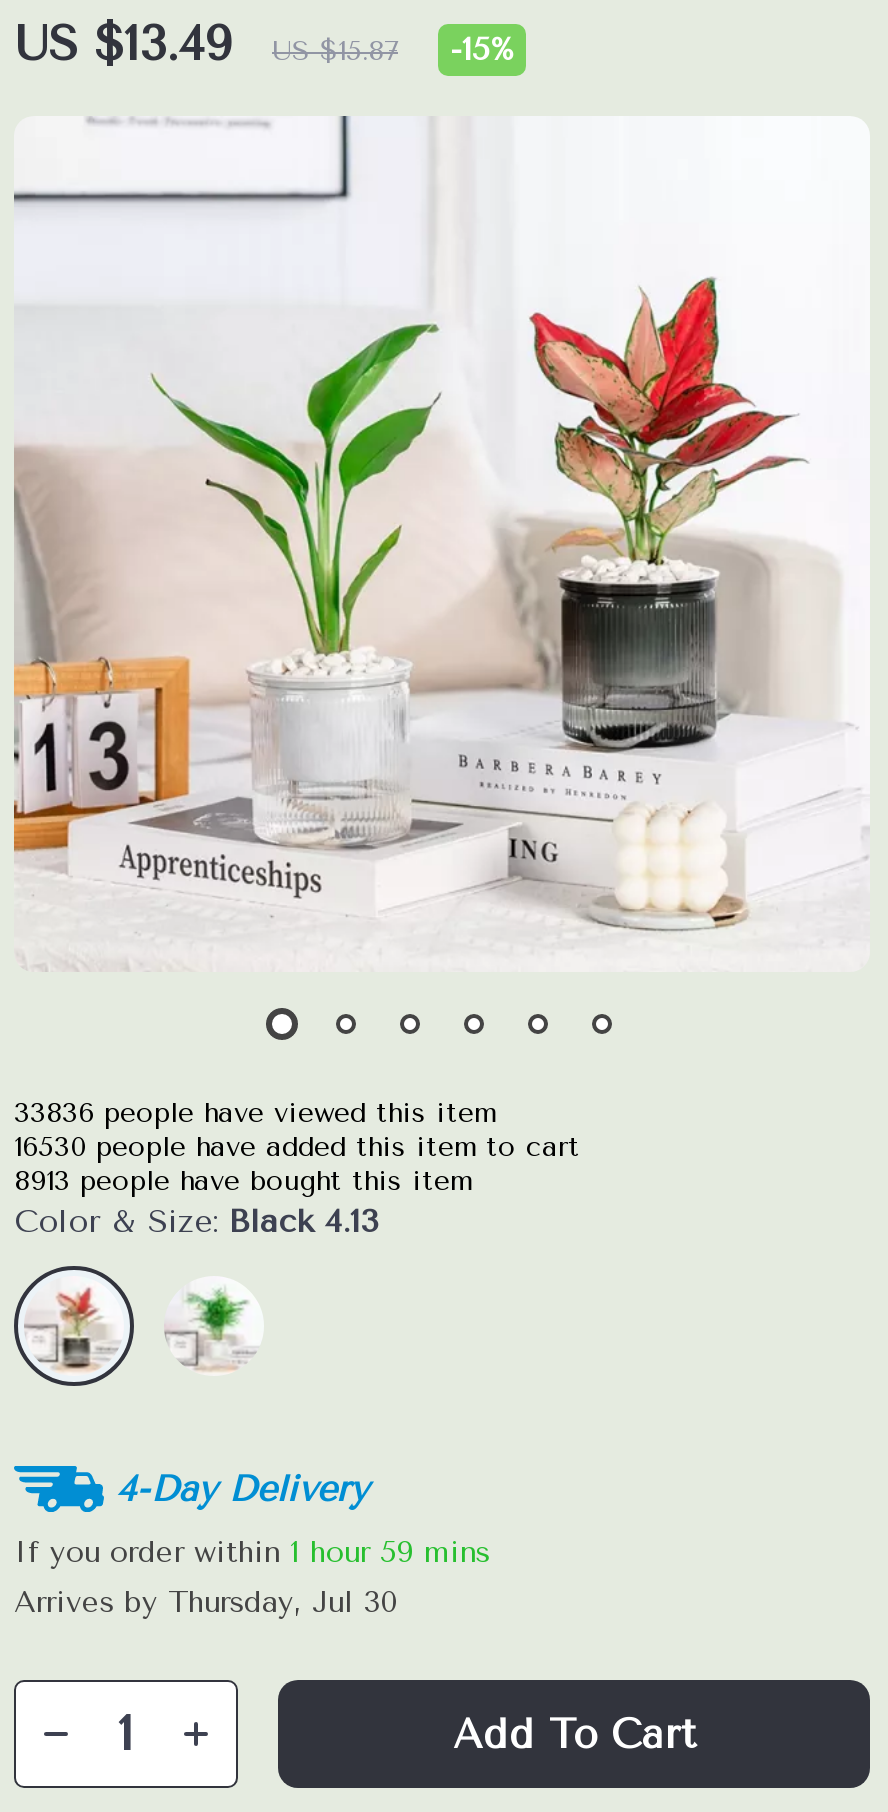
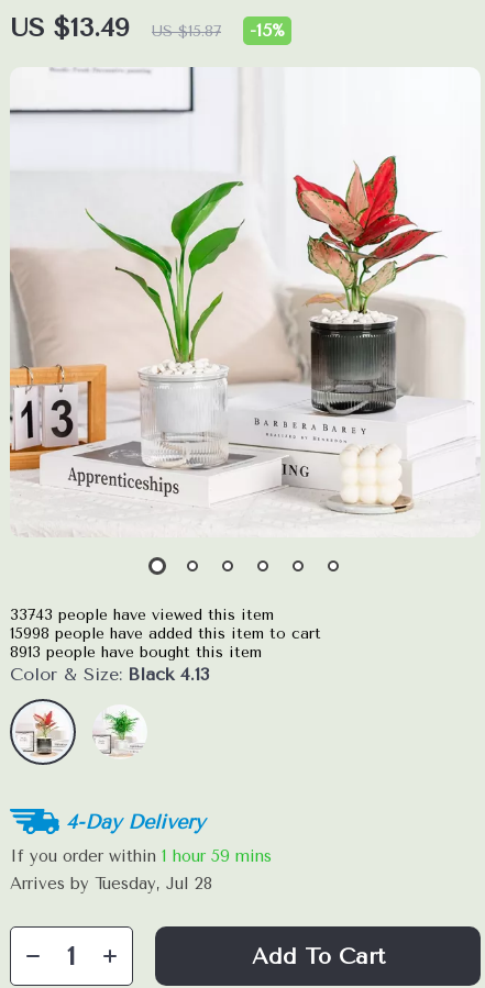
- 33836 people have viewed this item
+ 33743 people have viewed this item

- 16530 people have added this item to cart
+ 15998 people have added this item to cart

- Arrives by Thursday, Jul 30
+ Arrives by Tuesday, Jul 28
